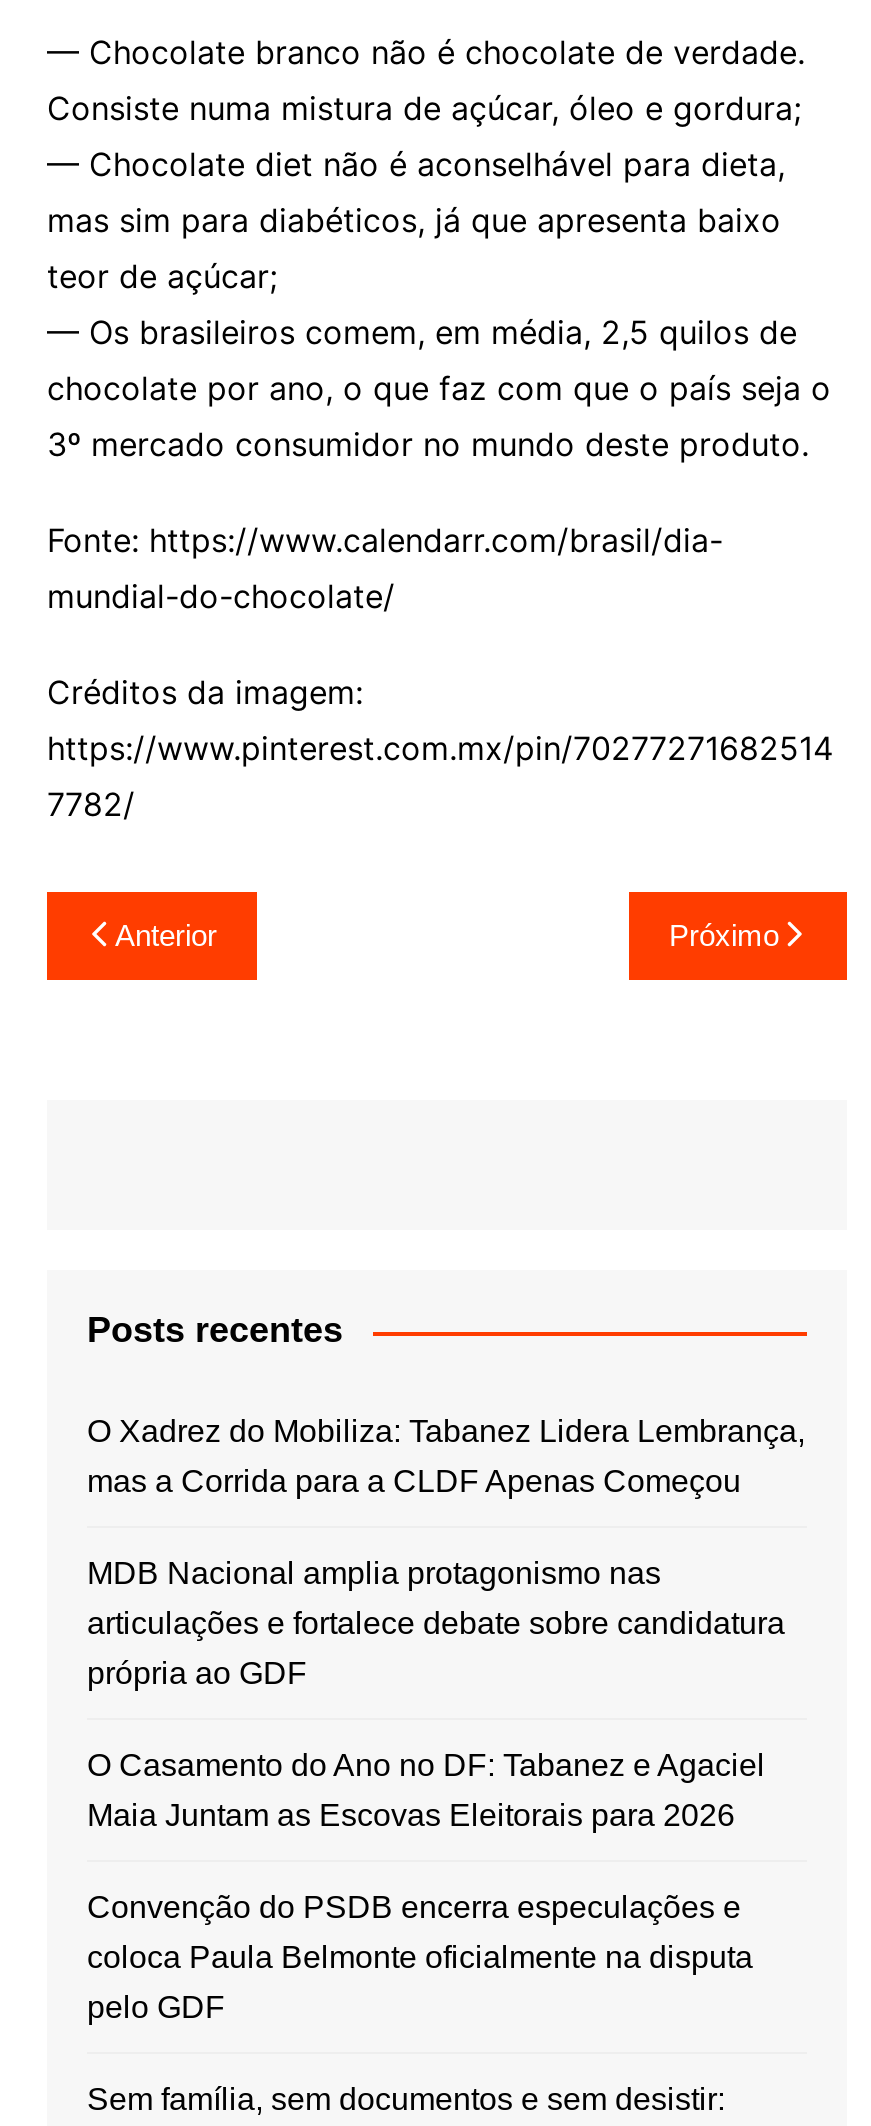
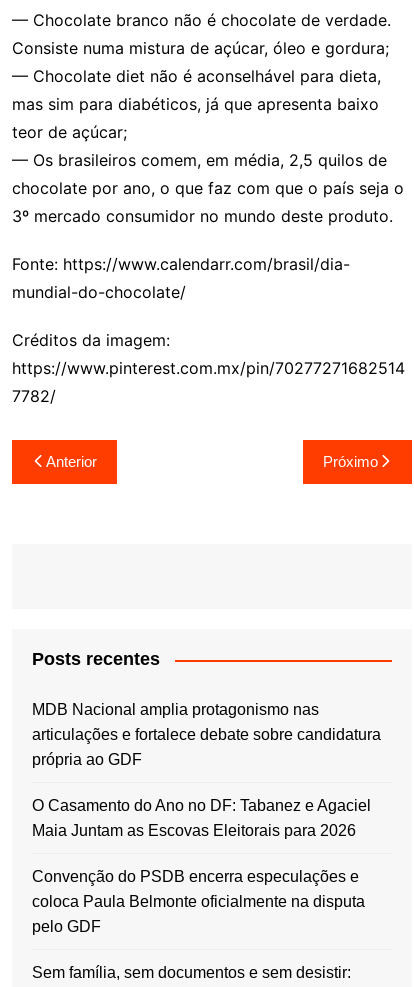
- O Xadrez do Mobiliza: Tabanez Lidera Lembrança,
- mas a Corrida para a CLDF Apenas Começou
